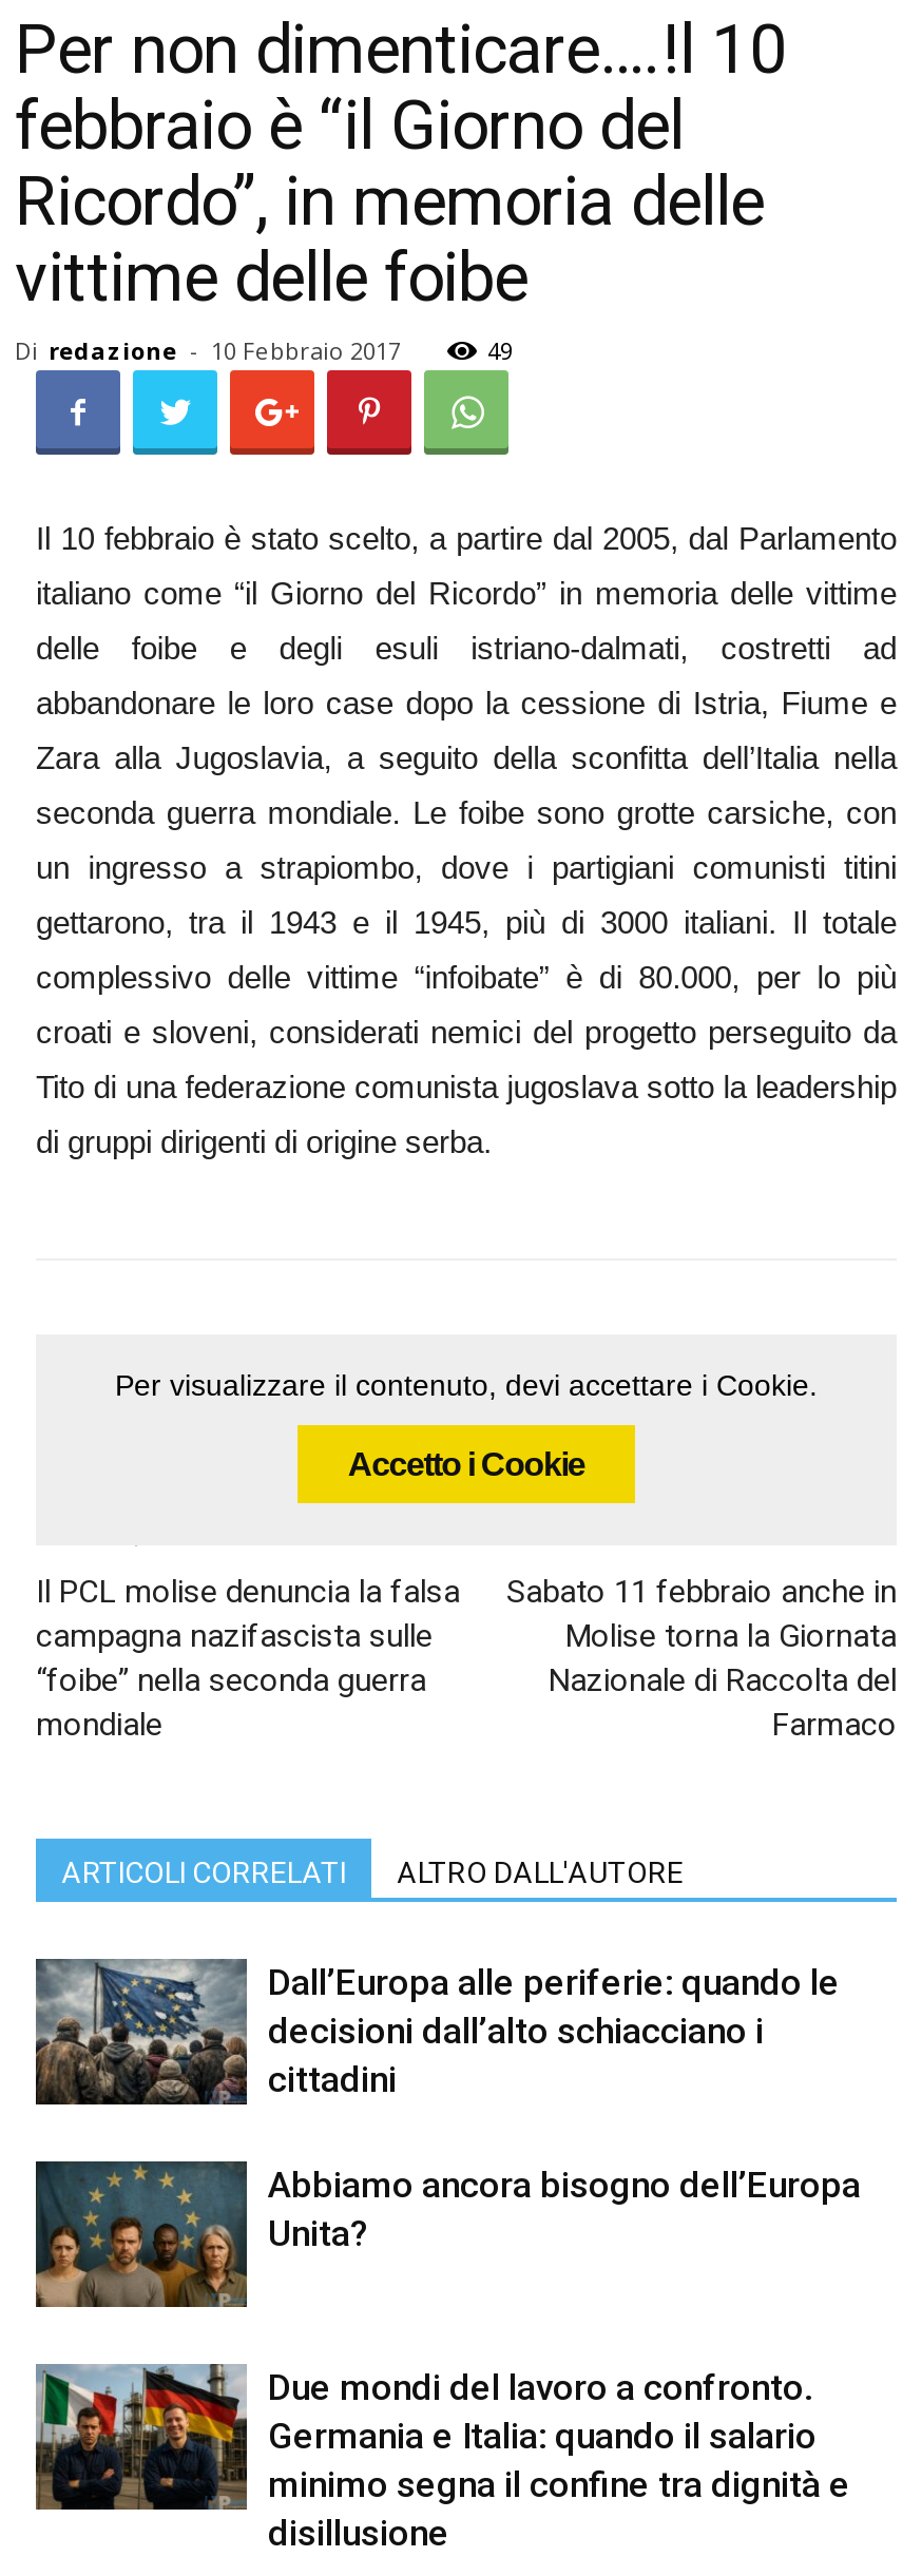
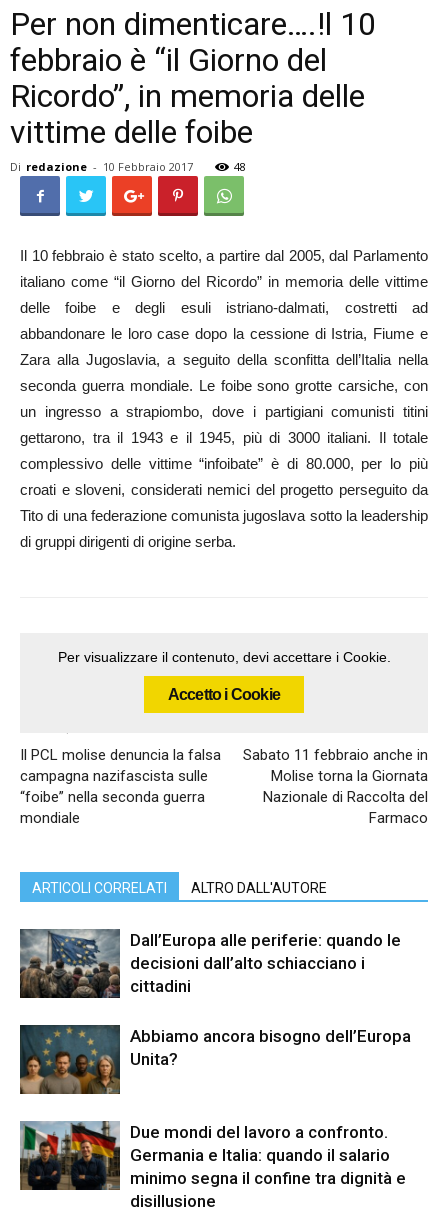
- 49
+ 48
